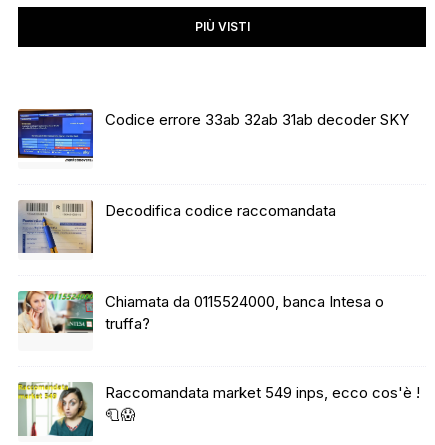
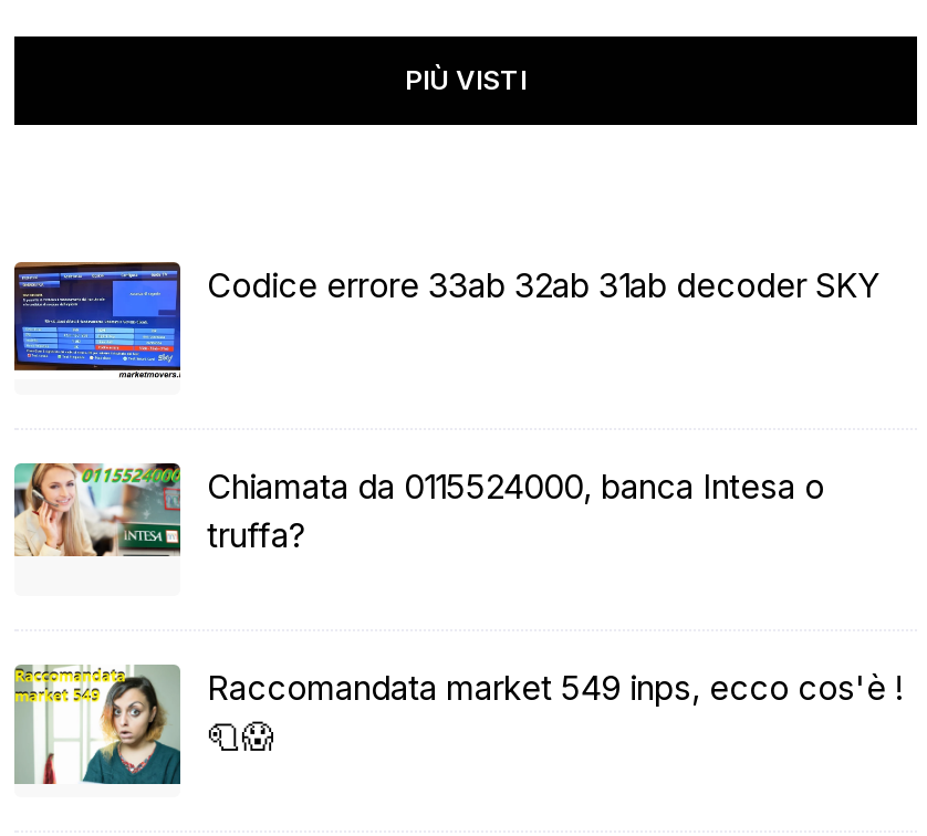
- [image]
- Decodifica codice raccomandata
